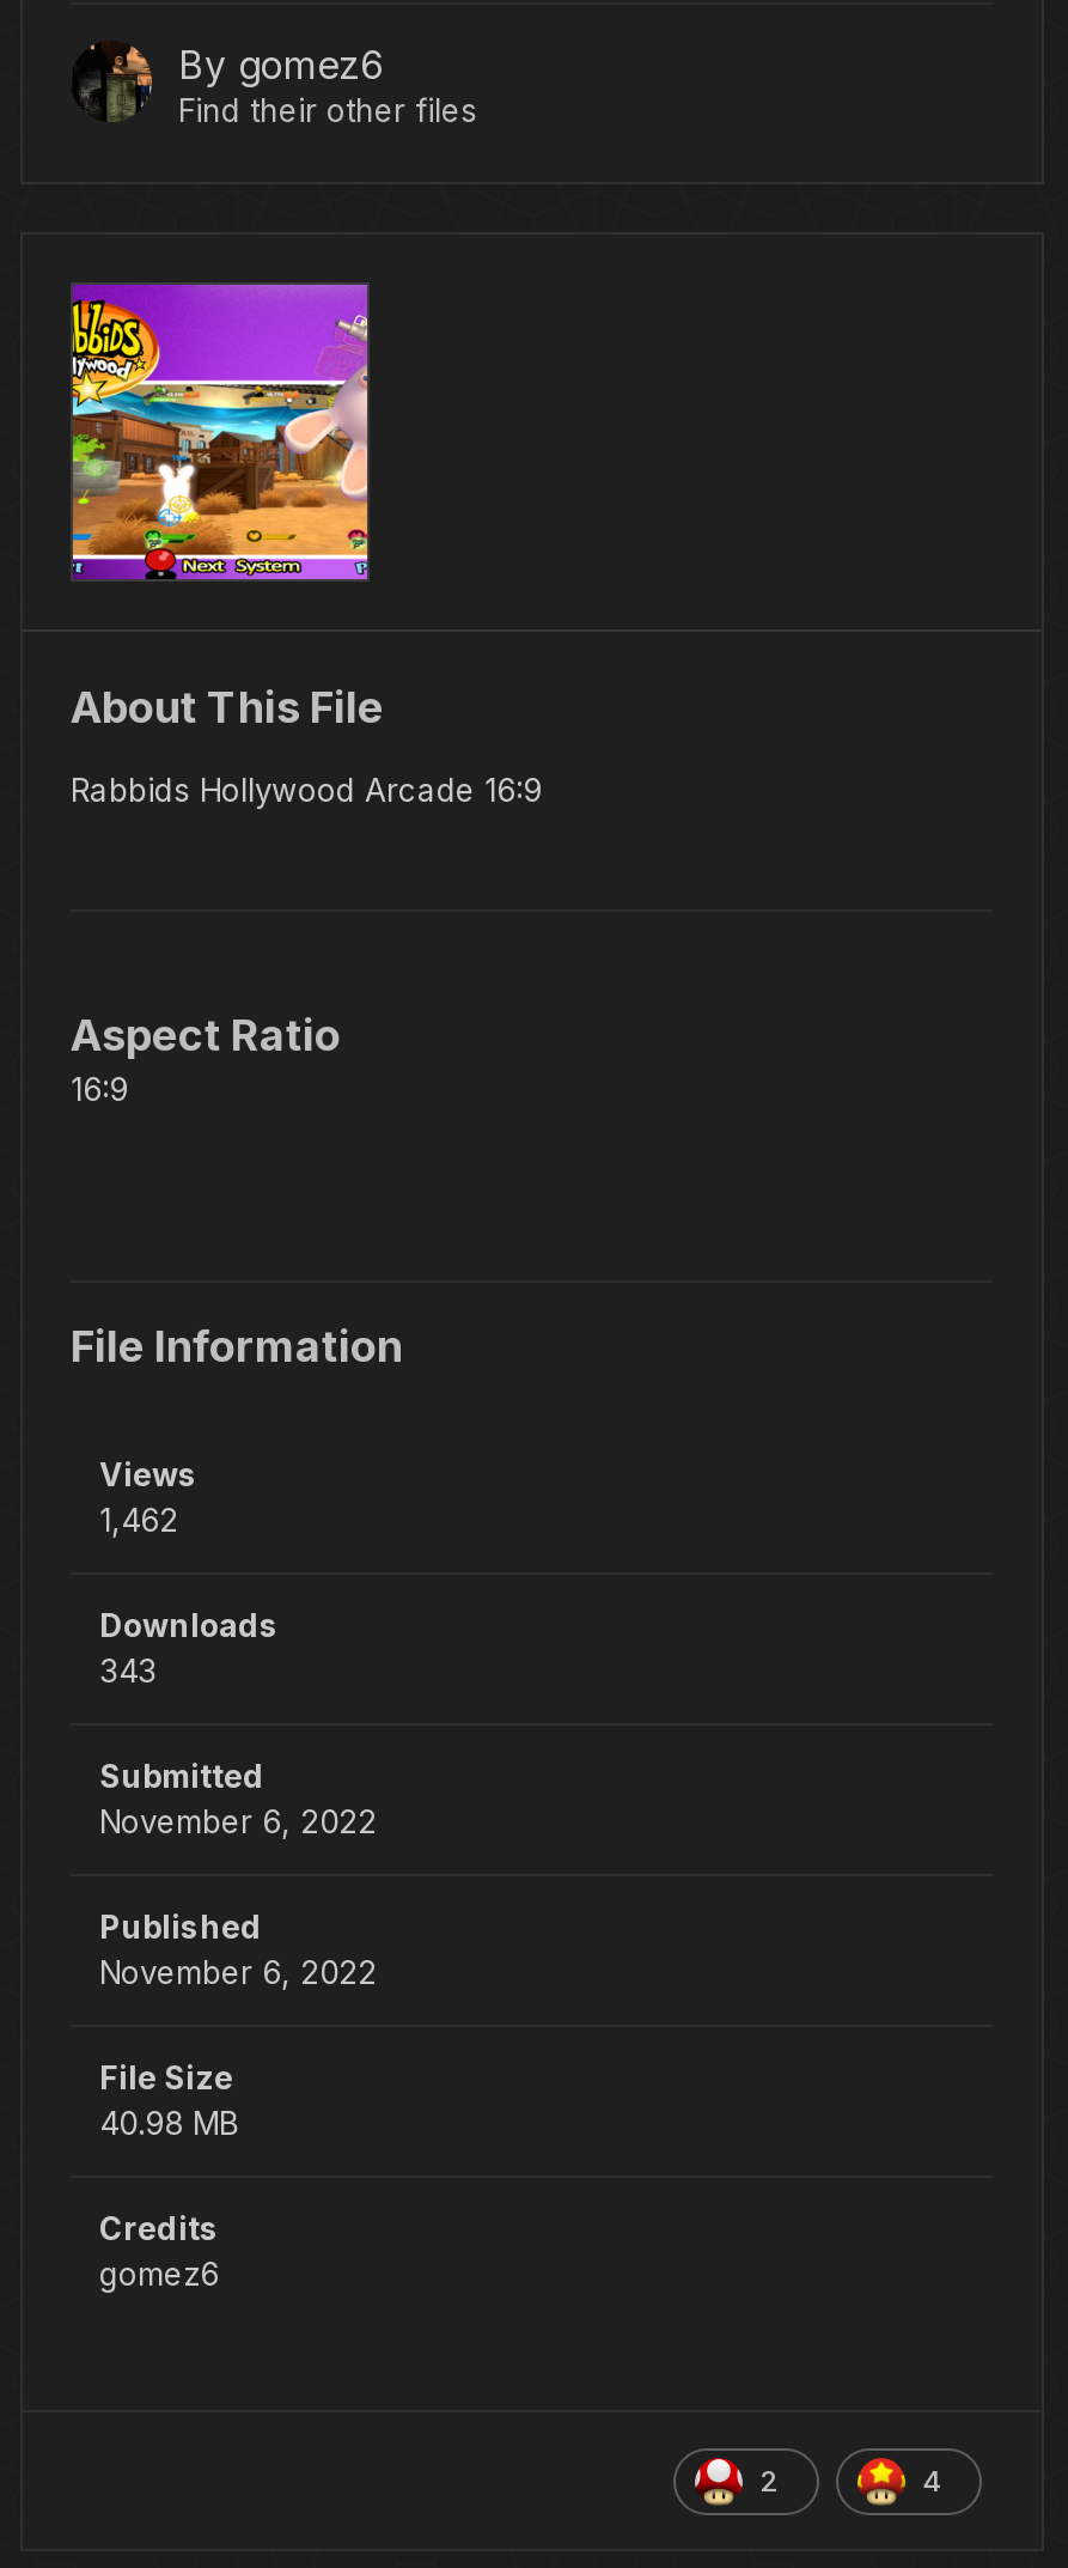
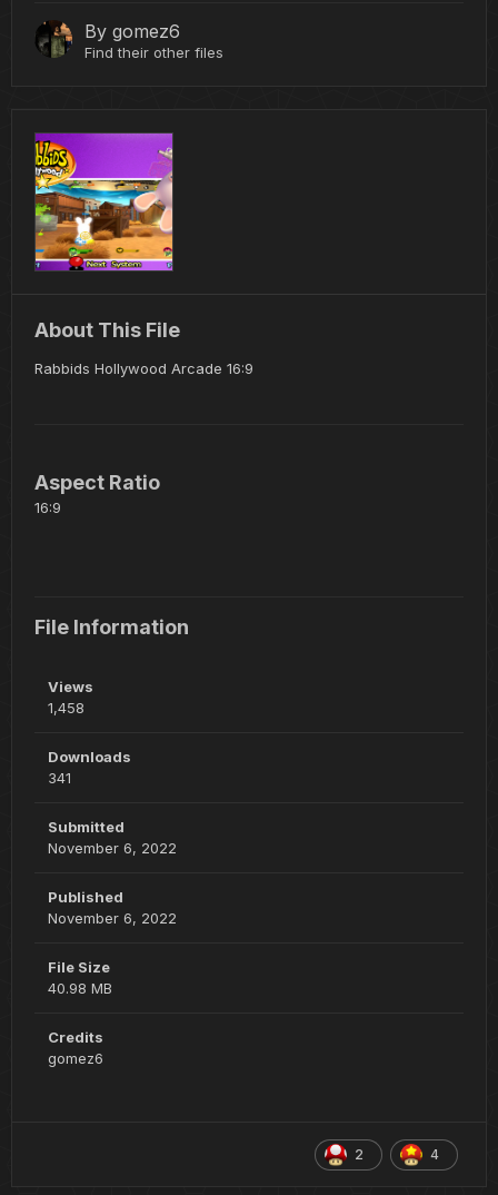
- 1,462
+ 1,458

- 343
+ 341
